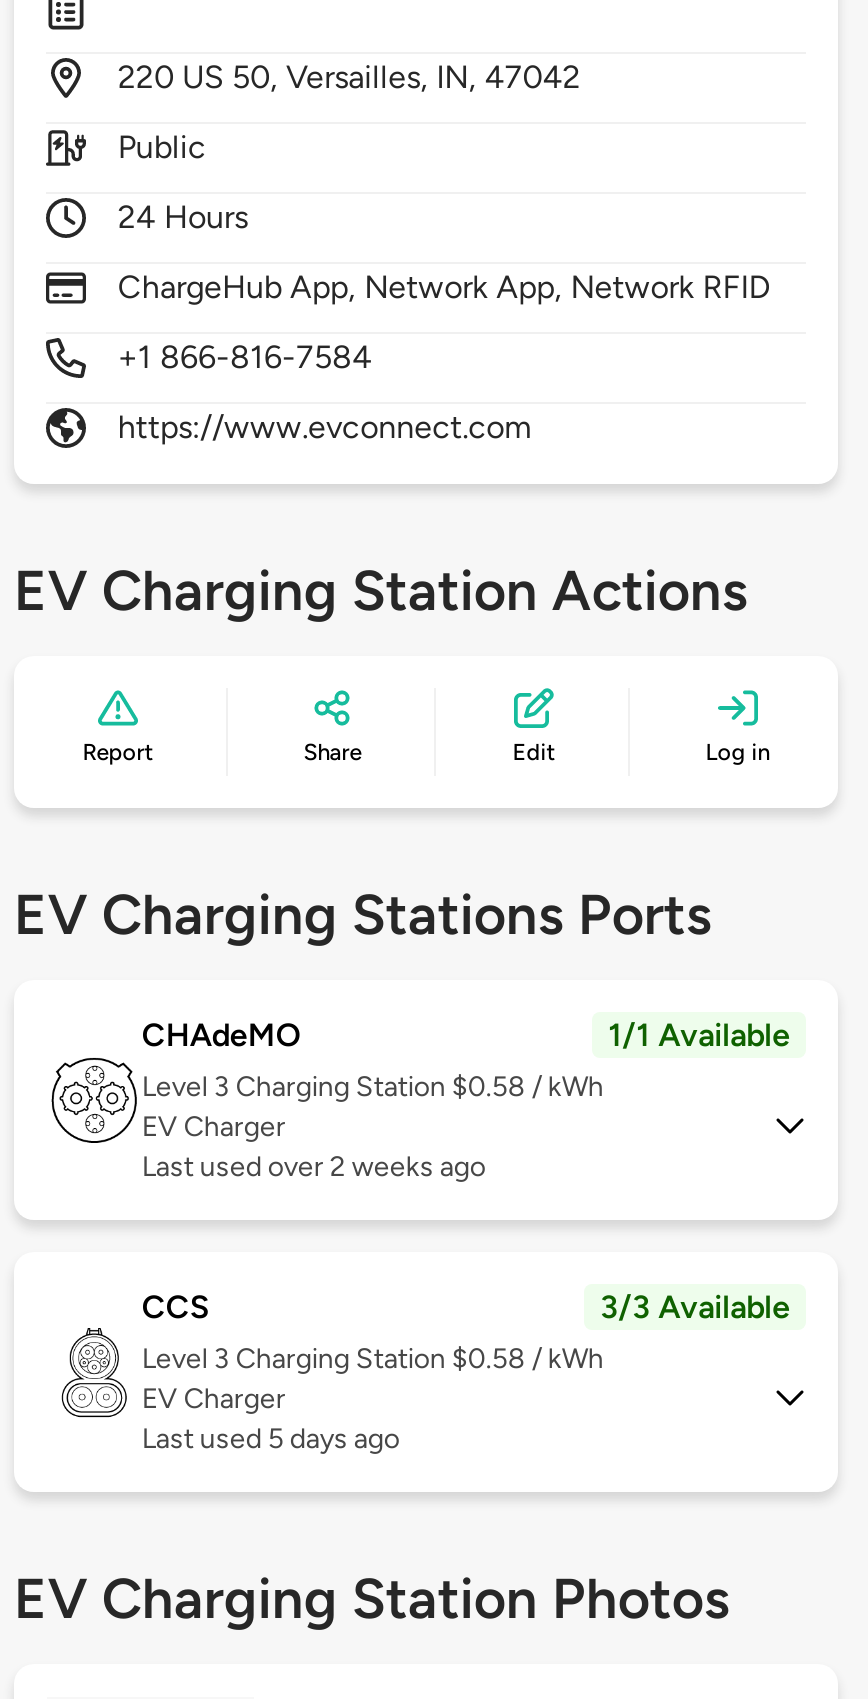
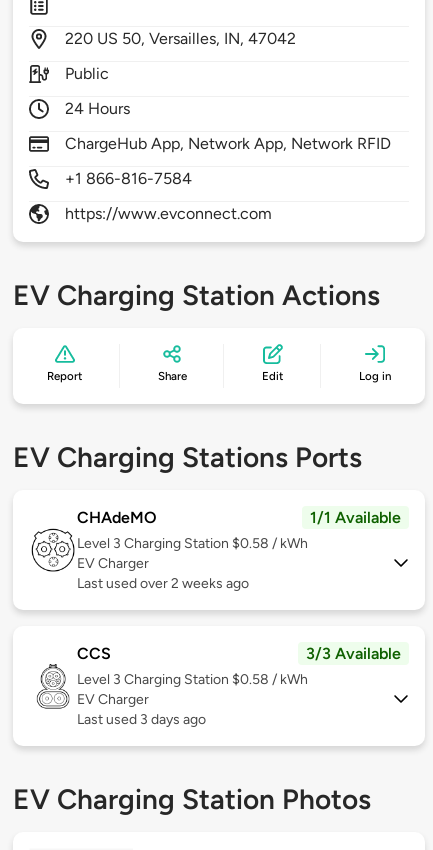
- Last used 5 days ago
+ Last used 3 days ago
